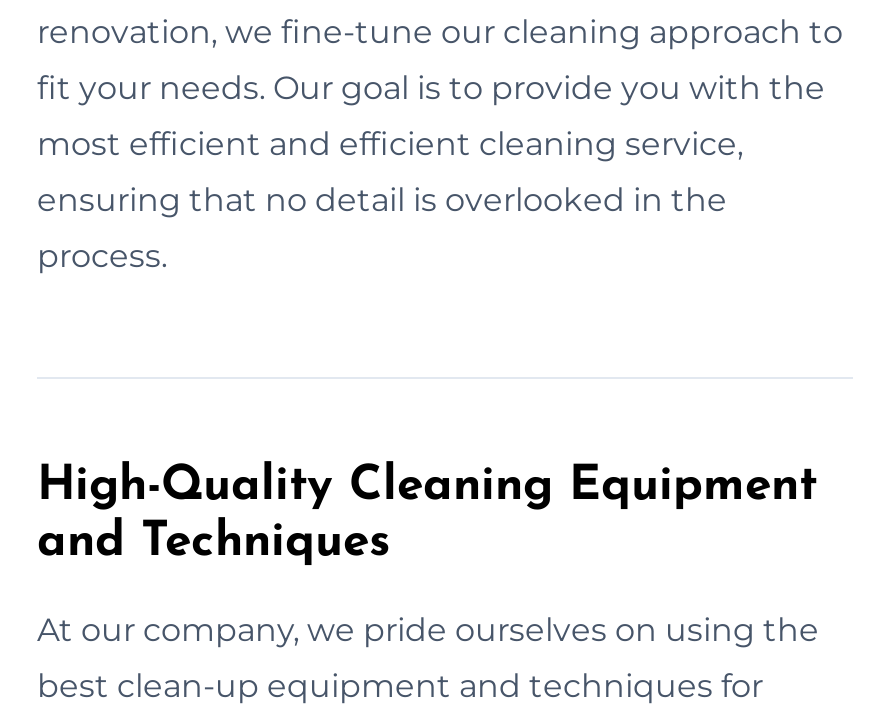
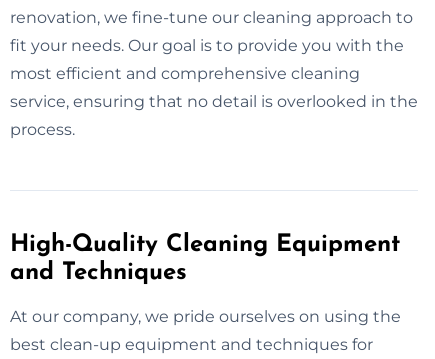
- most efficient and efficient cleaning service,
+ most efficient and comprehensive cleaning

- ensuring that no detail is overlooked in the
+ service, ensuring that no detail is overlooked in the
